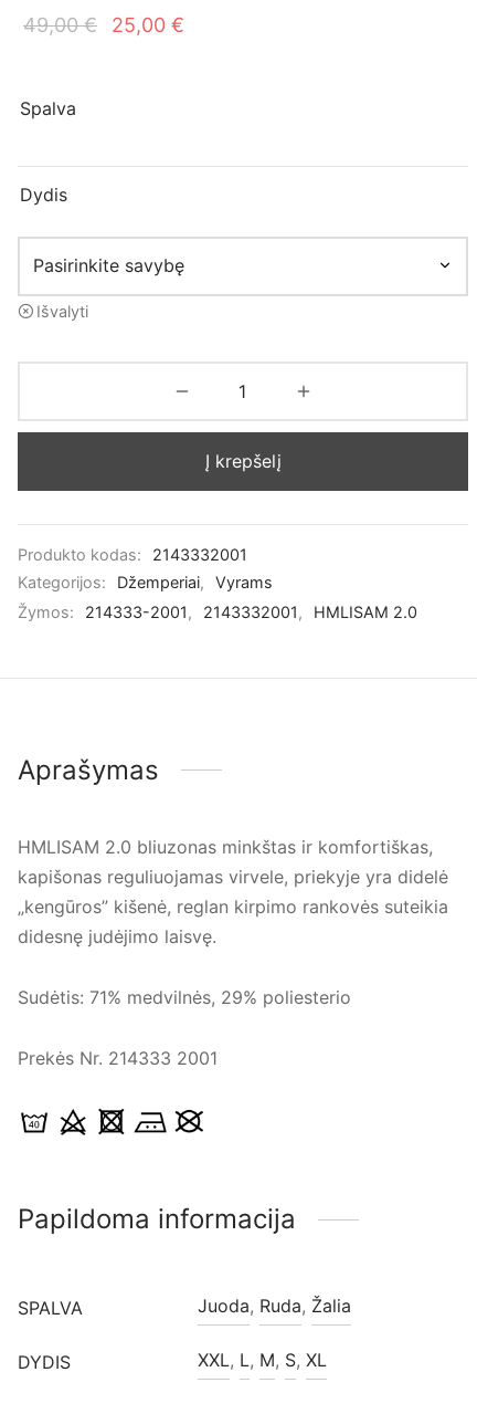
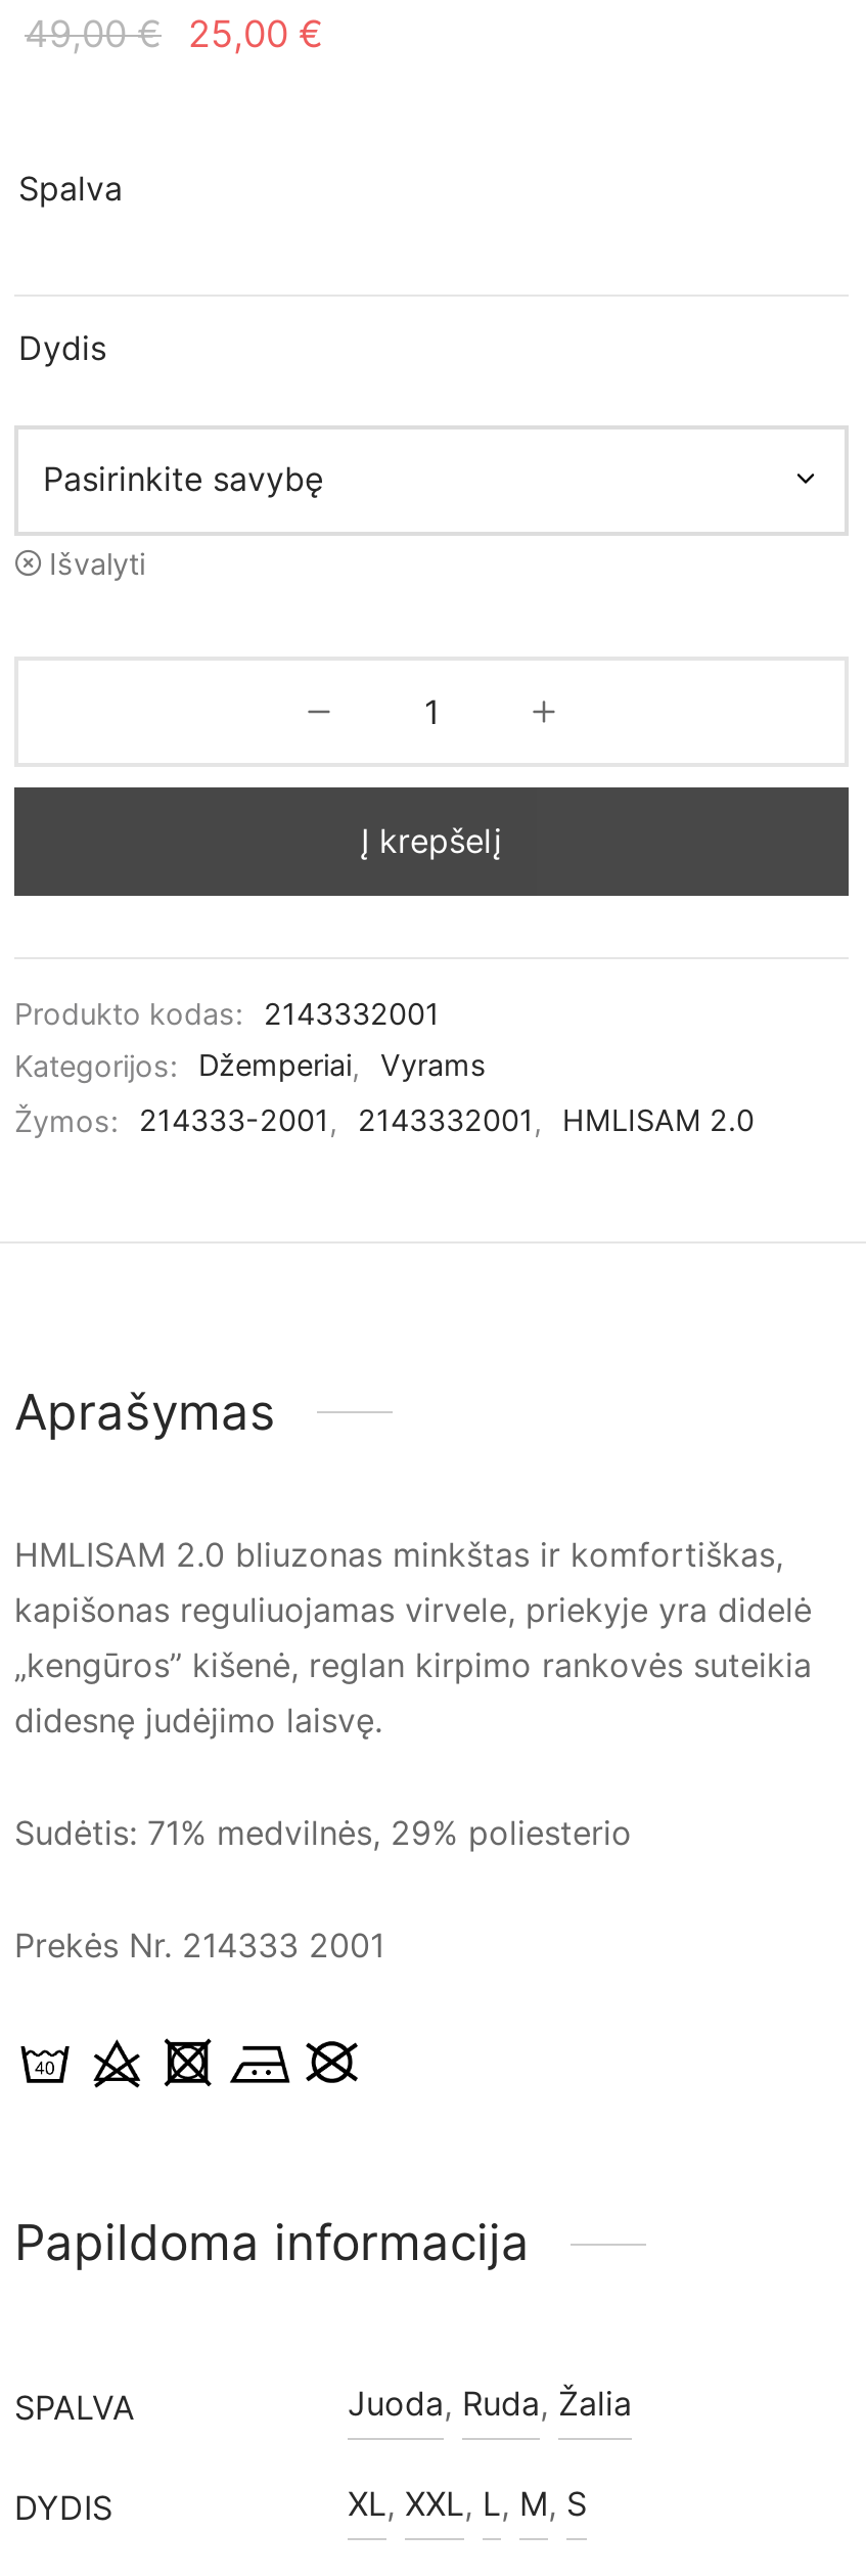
- XXL, L, M, S, XL
+ XL, XXL, L, M, S
